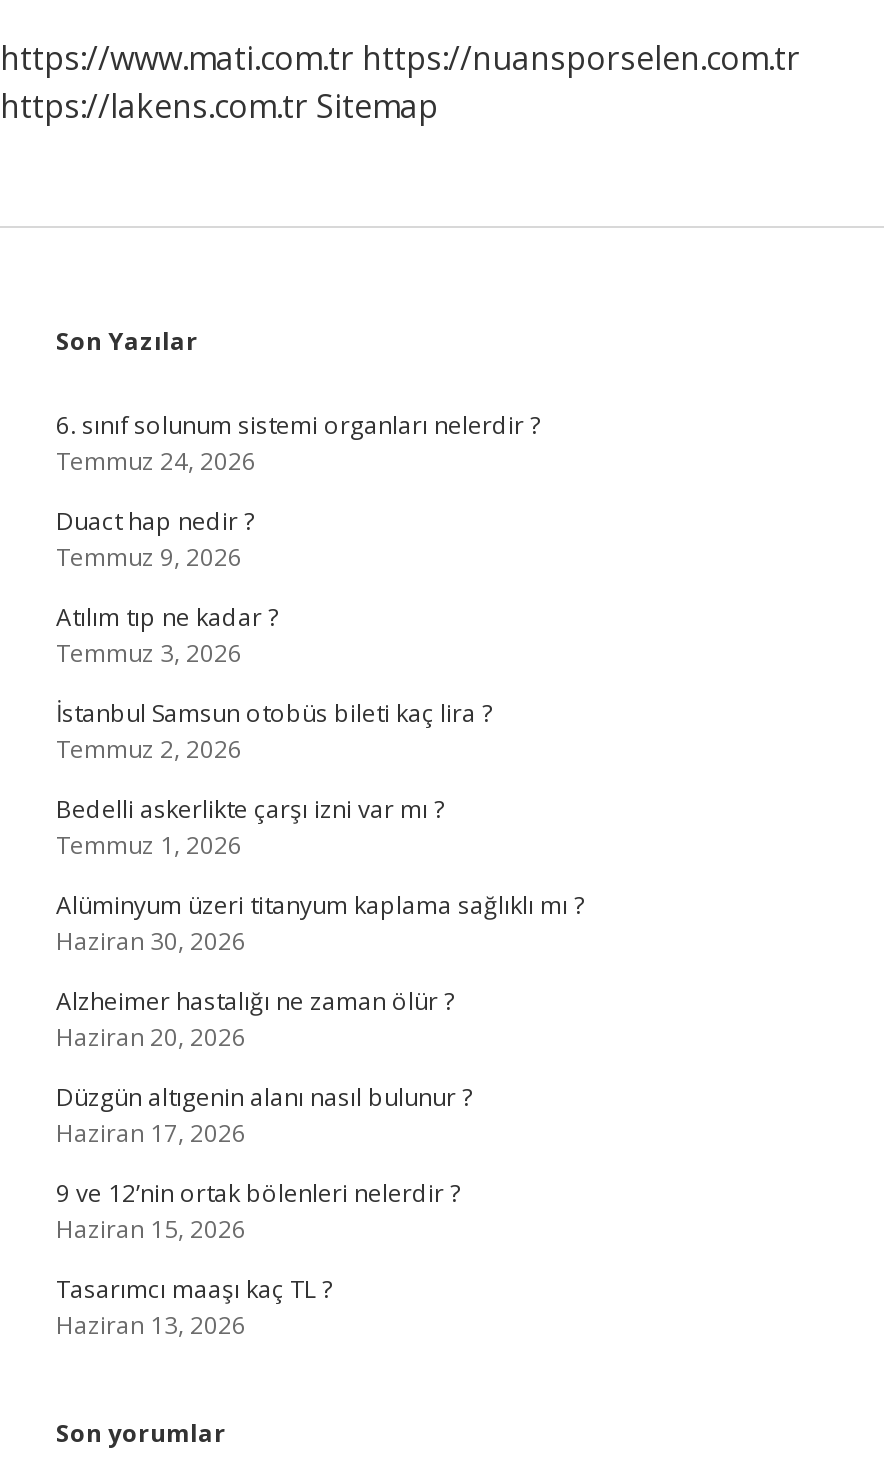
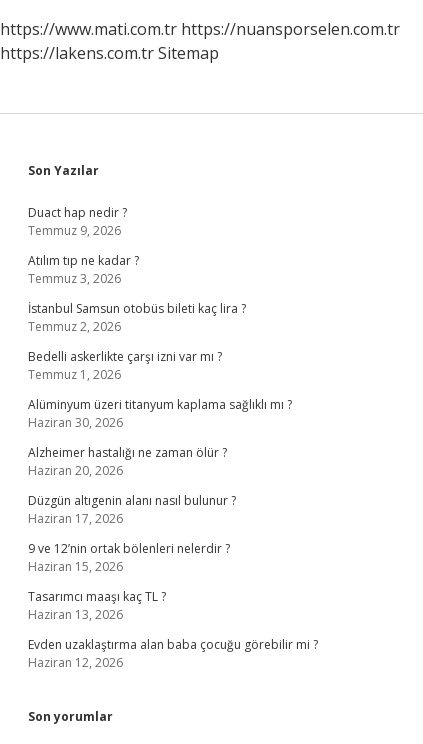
- 6. sınıf solunum sistemi organları nelerdir ?
- Temmuz 24, 2026

moved up: Duact hap nedir ? | Temmuz 9, 2026 | Atılım tıp ne kadar ? | ... | Tasarımcı maaşı kaç TL ? | Haziran 13, 2026

+ Evden uzaklaştırma alan baba çocuğu görebilir mi ?
+ Haziran 12, 2026
